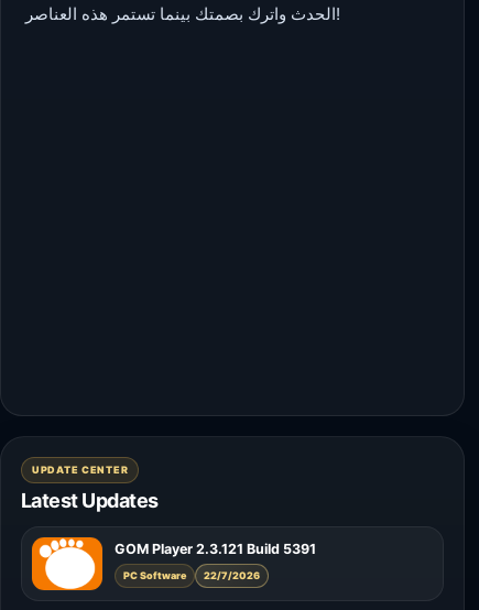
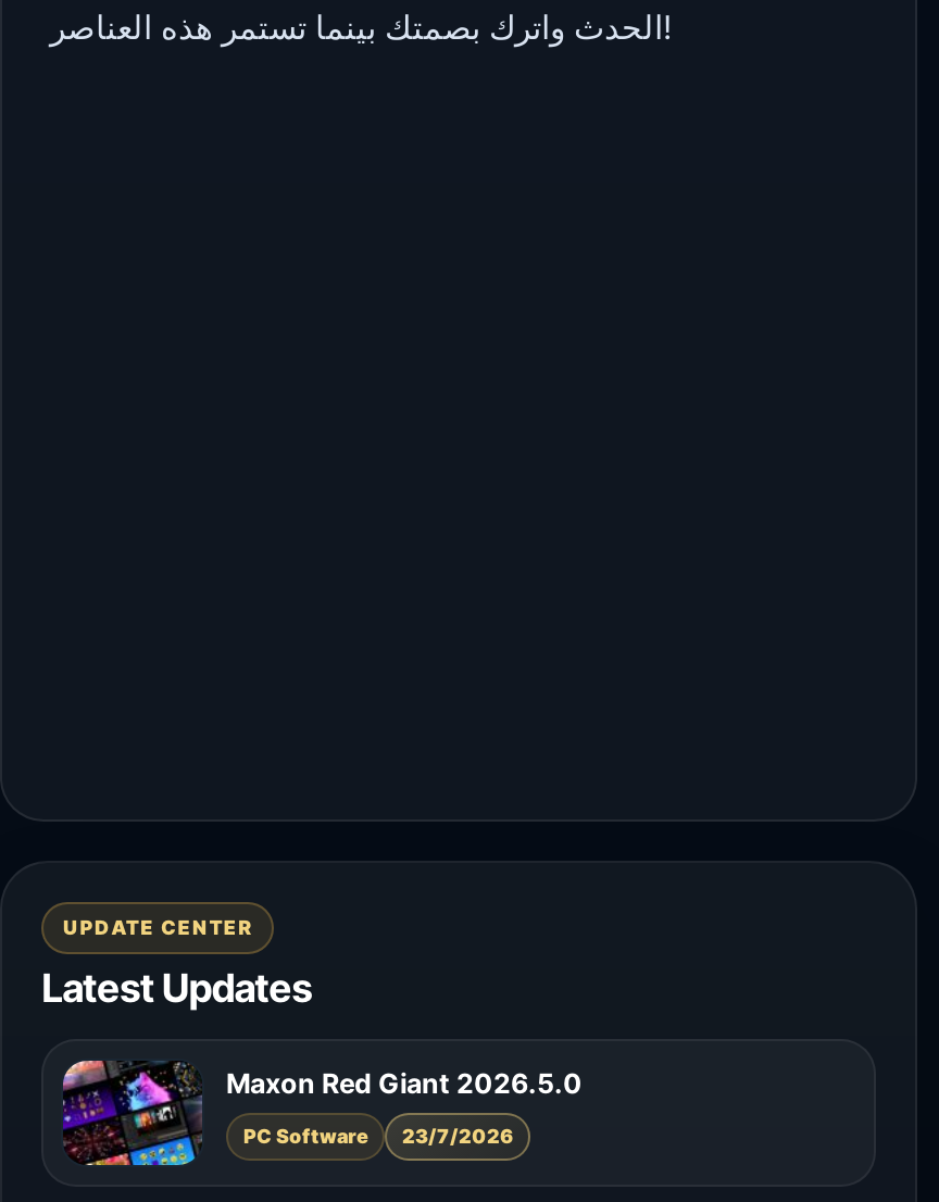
- [image]
- GOM Player 2.3.121 Build 5391
+ [image]
+ Maxon Red Giant 2026.5.0

- PC Software 22/7/2026
+ PC Software 23/7/2026
